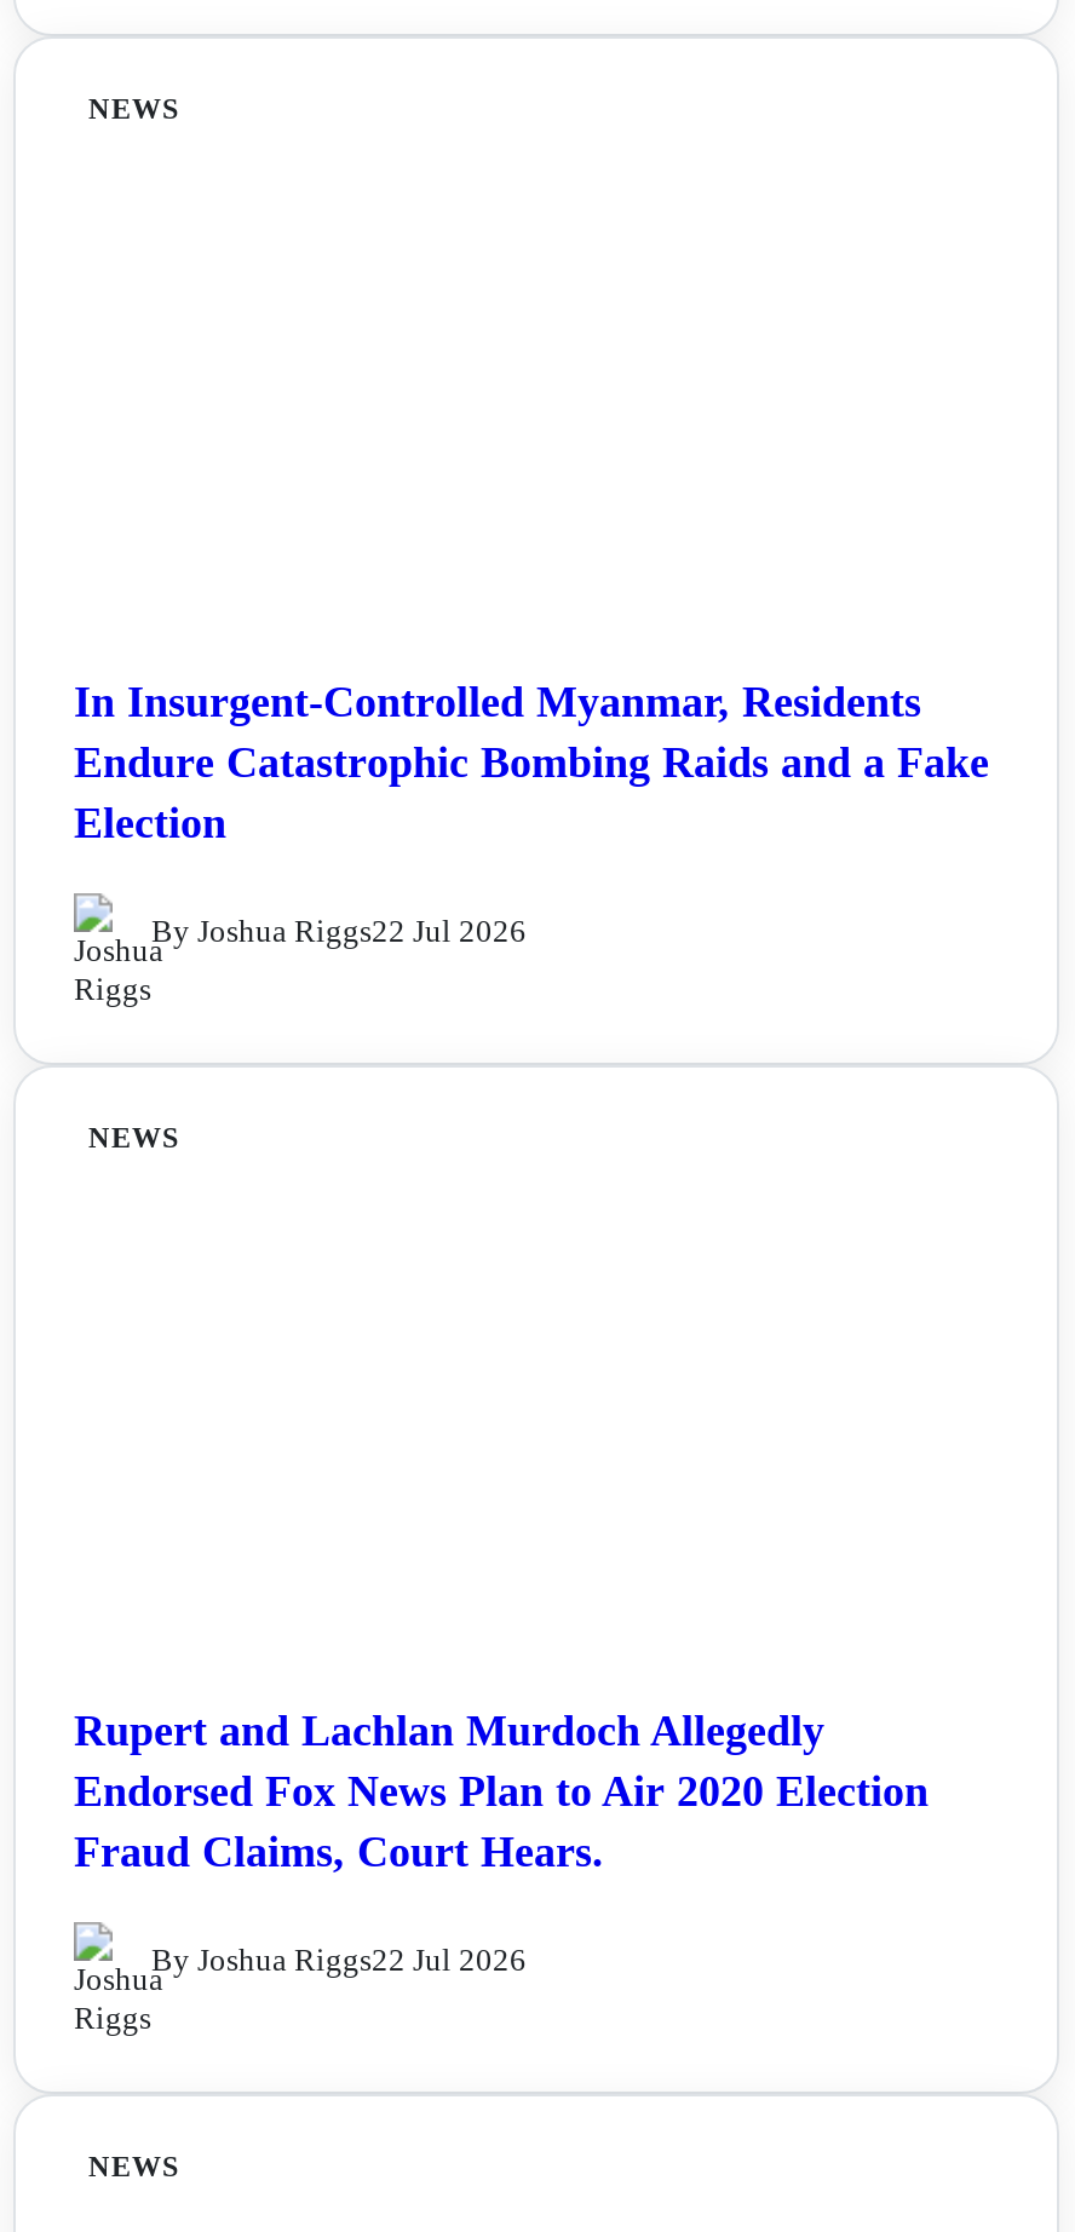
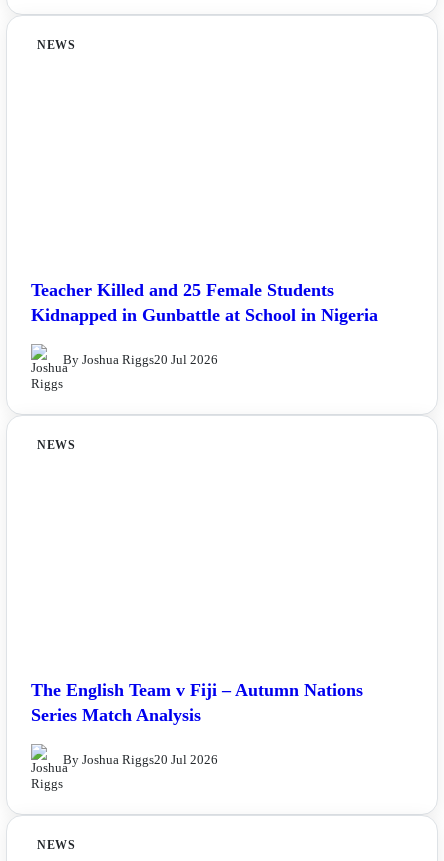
- In Insurgent-Controlled Myanmar, Residents
- Endure Catastrophic Bombing Raids and a Fake
- Election
+ Teacher Killed and 25 Female Students
+ Kidnapped in Gunbattle at School in Nigeria

- By Joshua Riggs22 Jul 2026
+ By Joshua Riggs20 Jul 2026

- Rupert and Lachlan Murdoch Allegedly
- Endorsed Fox News Plan to Air 2020 Election
- Fraud Claims, Court Hears.
+ The English Team v Fiji – Autumn Nations
+ Series Match Analysis

- By Joshua Riggs22 Jul 2026
+ By Joshua Riggs20 Jul 2026
